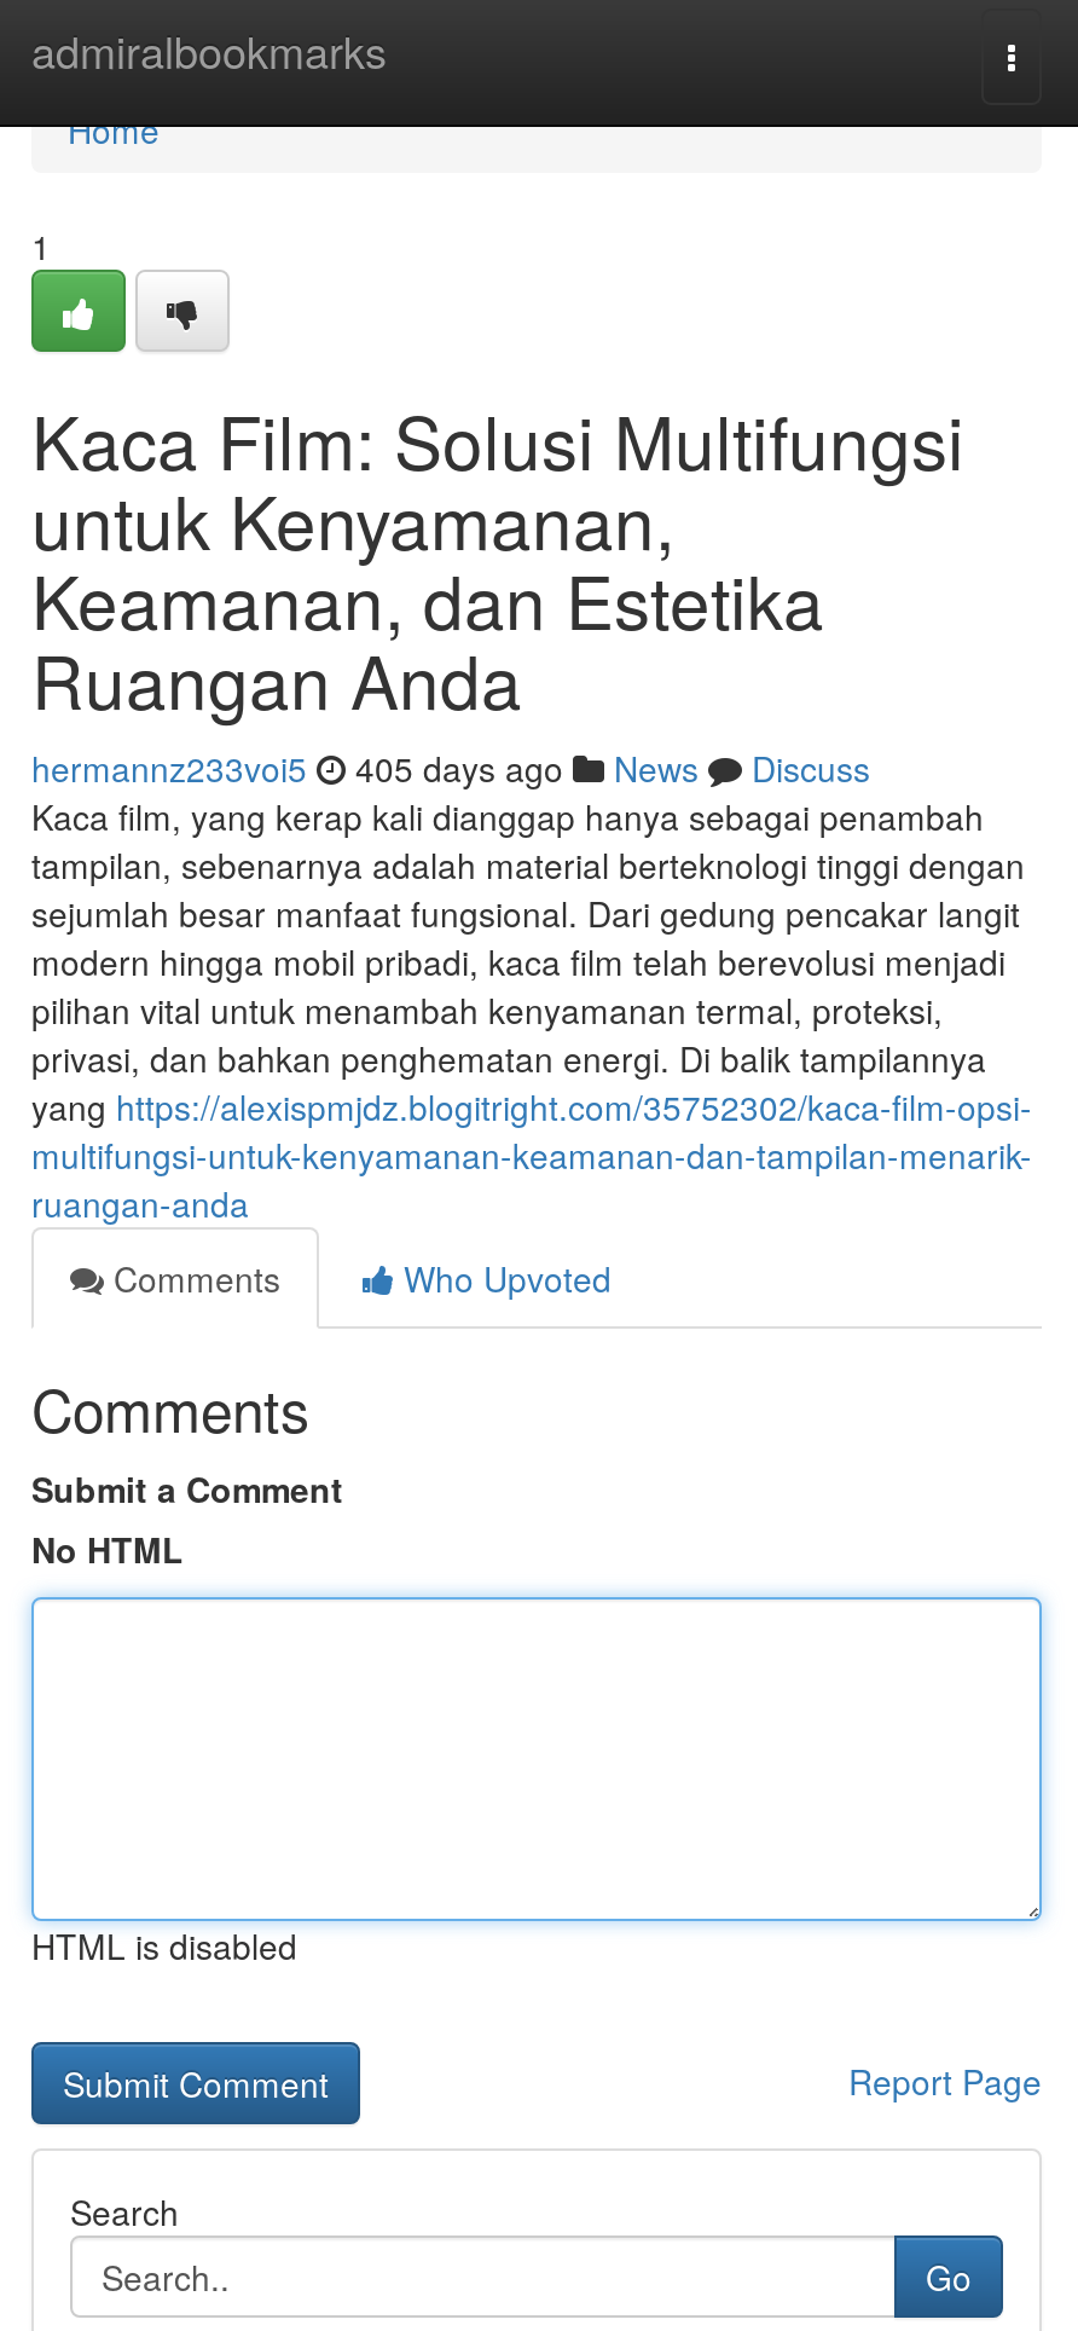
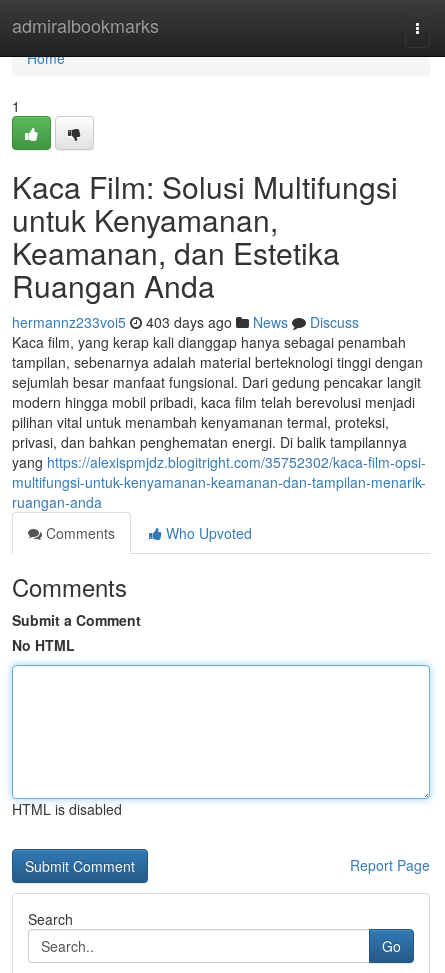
- hermannz233voi5 405 days ago News Discuss
+ hermannz233voi5 403 days ago News Discuss
